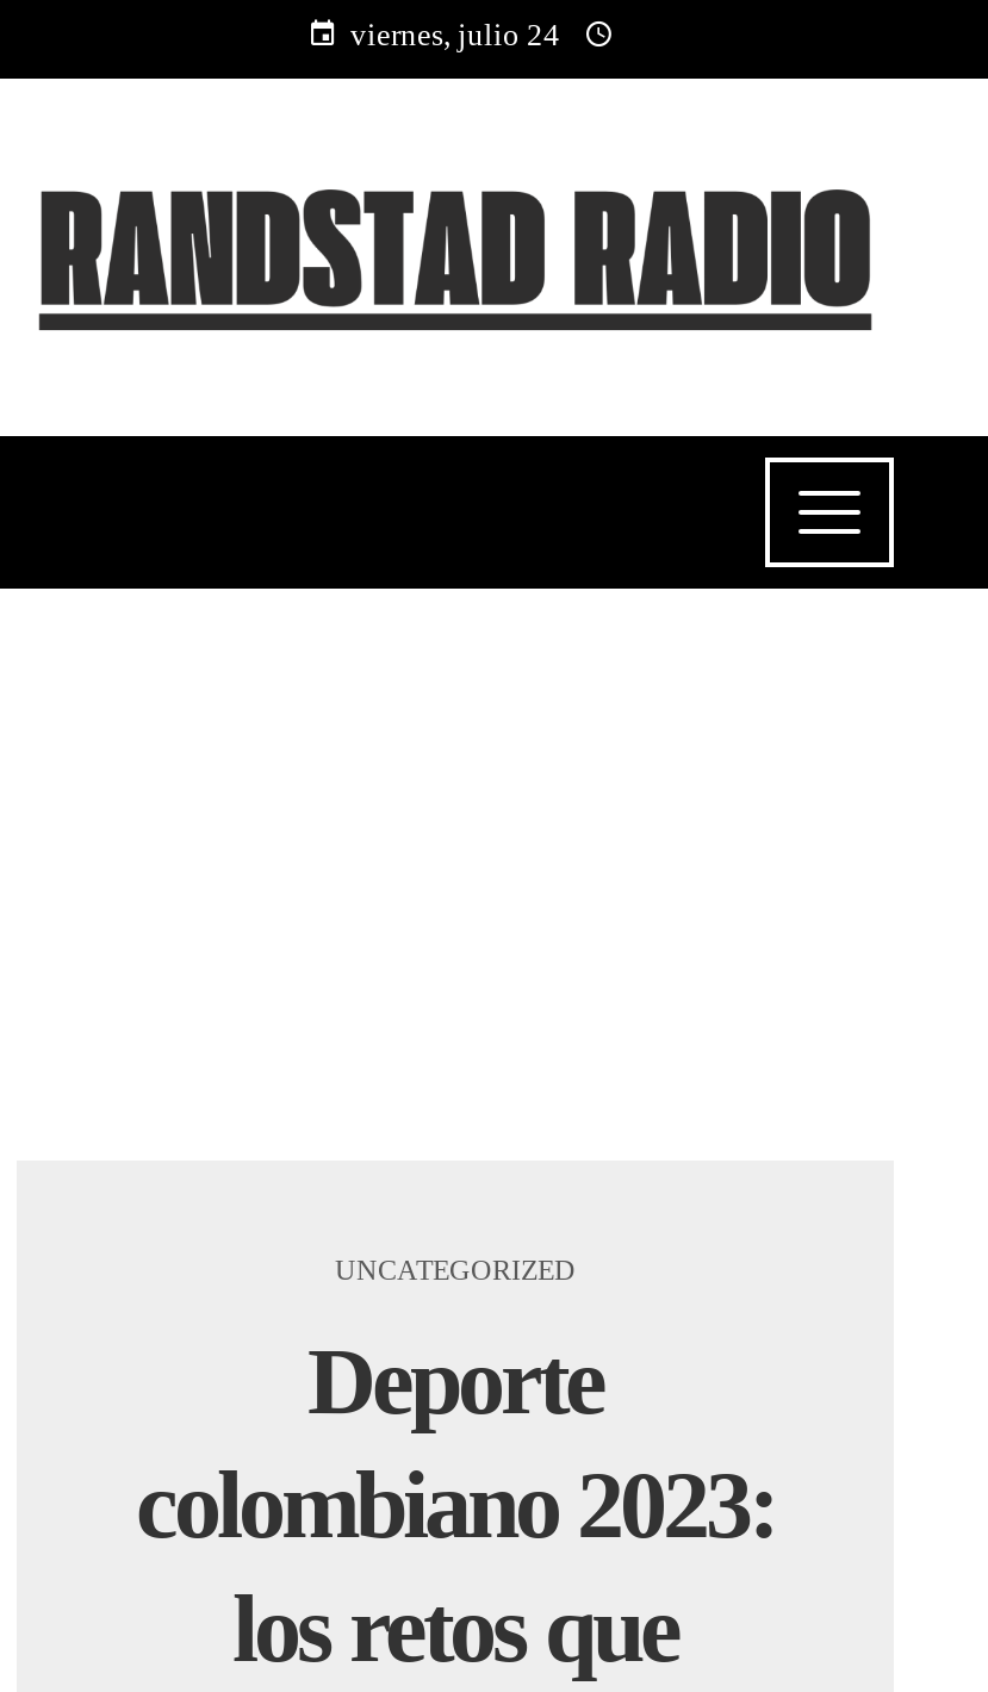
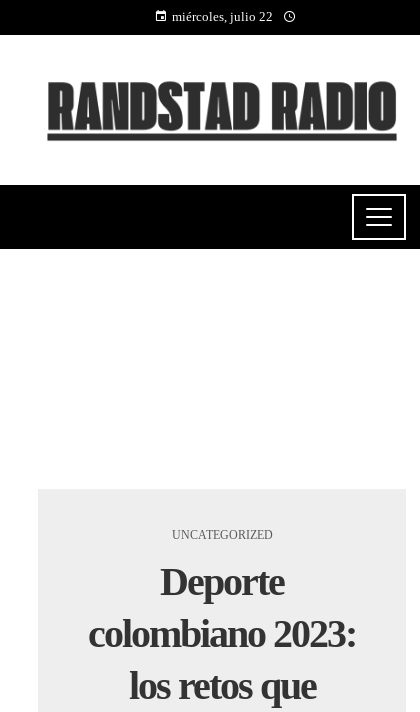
- viernes, julio 24
+ miércoles, julio 22
